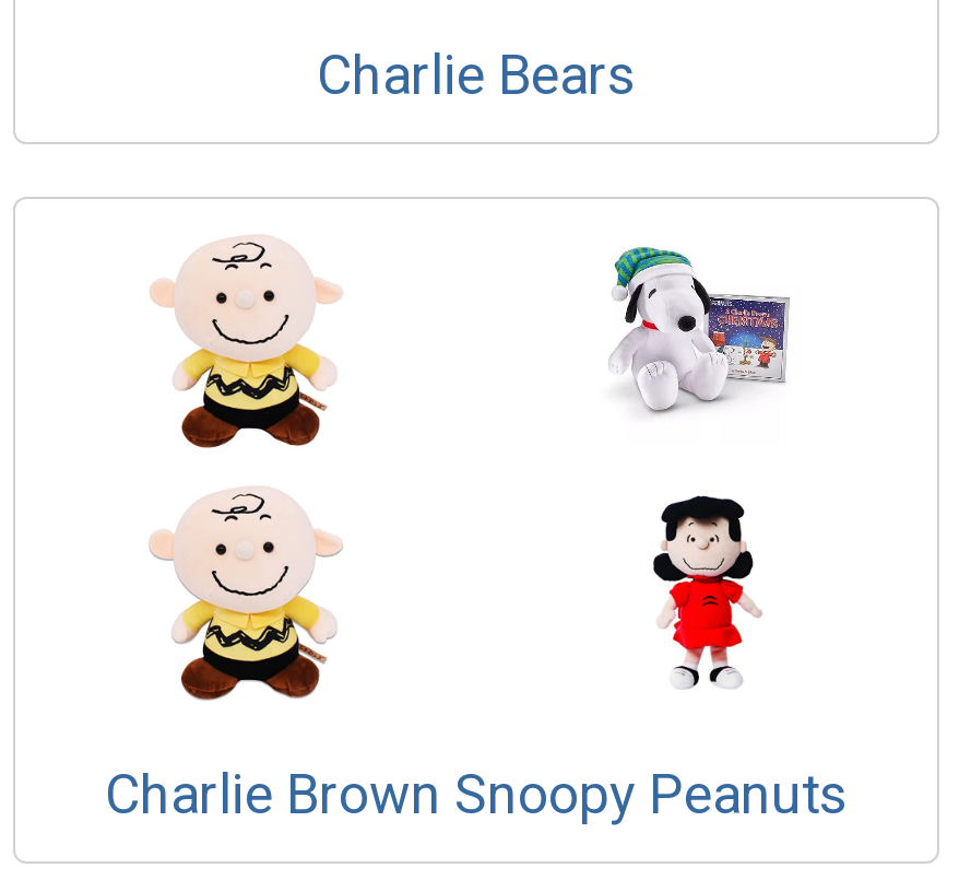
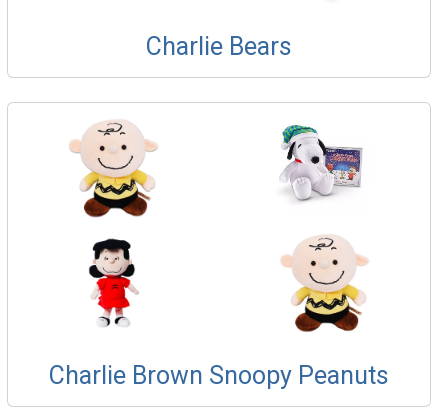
- [image]
+ [image]

- [image]
+ [image]
